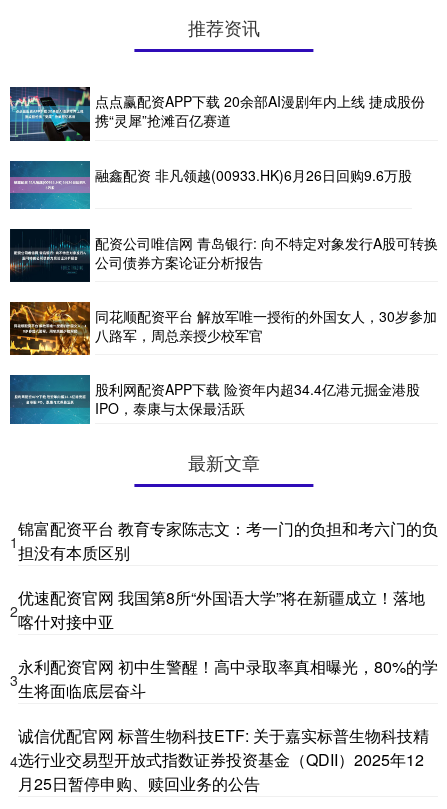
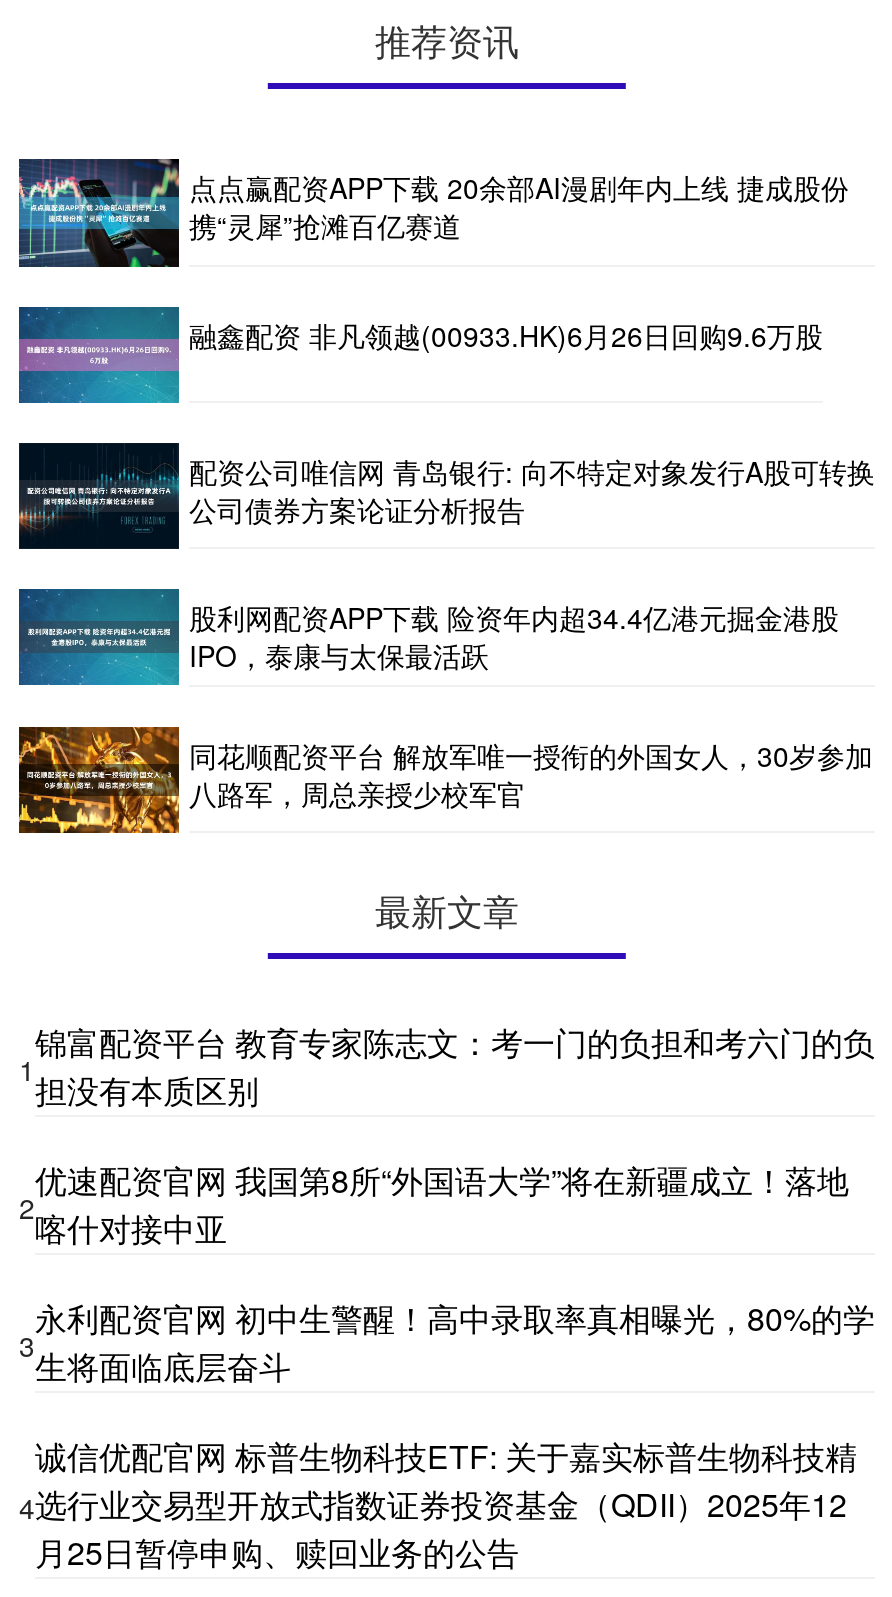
moved down: [image] | 同花顺配资平台 解放军唯一授衔的外国女人，30岁参加 | 八路军，周总亲授少校军官

moved up: [image] | 股利网配资APP下载 险资年内超34.4亿港元掘金港股 | IPO，泰康与太保最活跃
